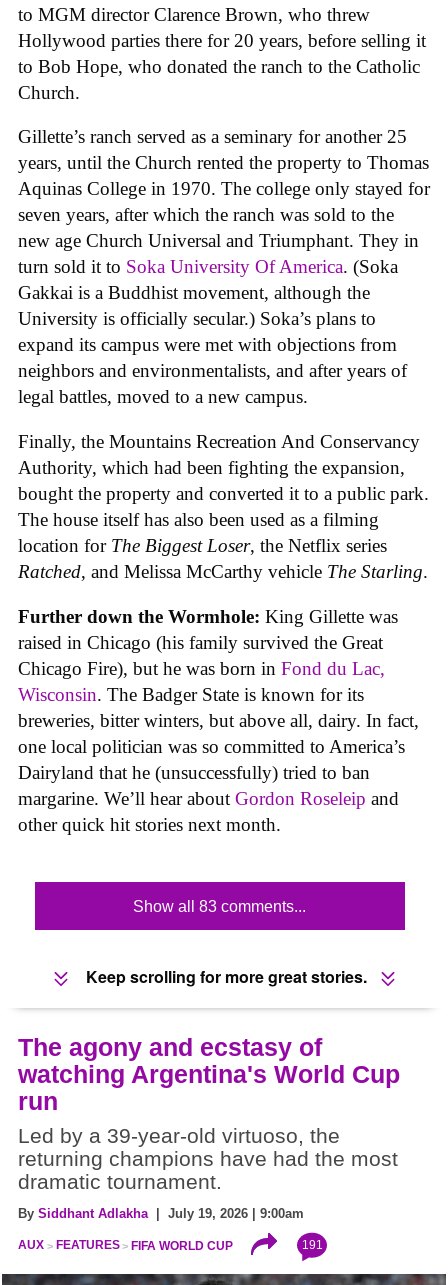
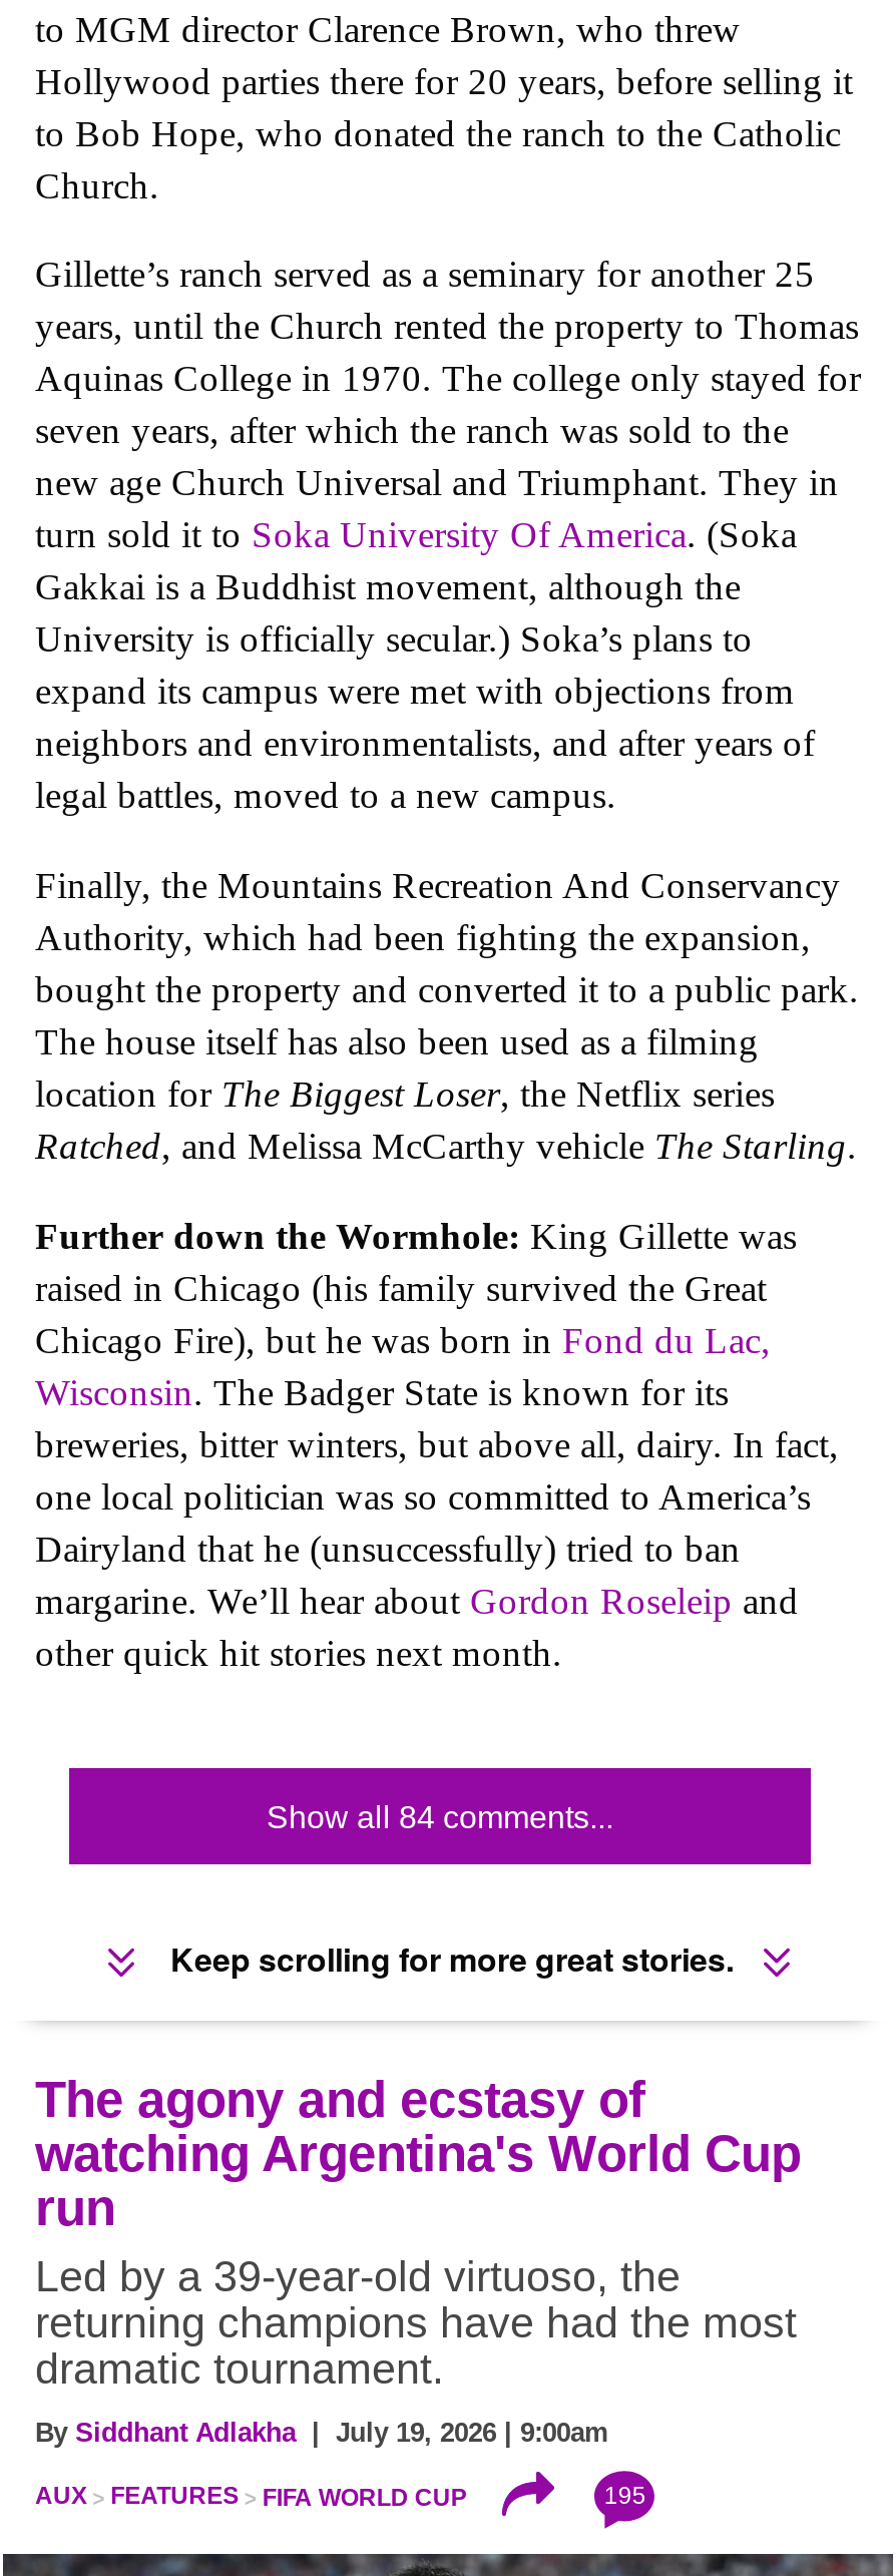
- Show all 83 comments...
+ Show all 84 comments...

- 191
+ 195
